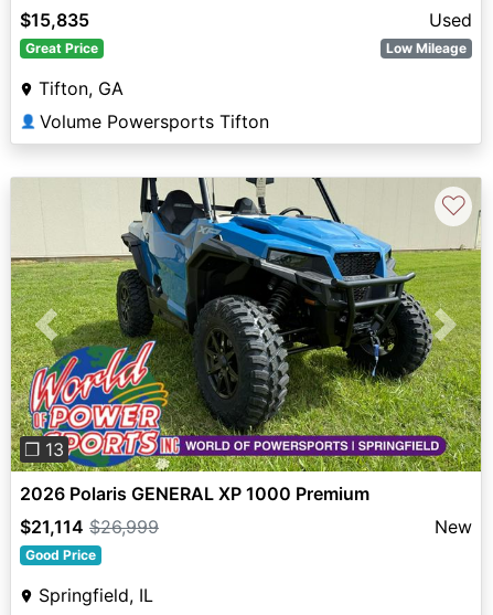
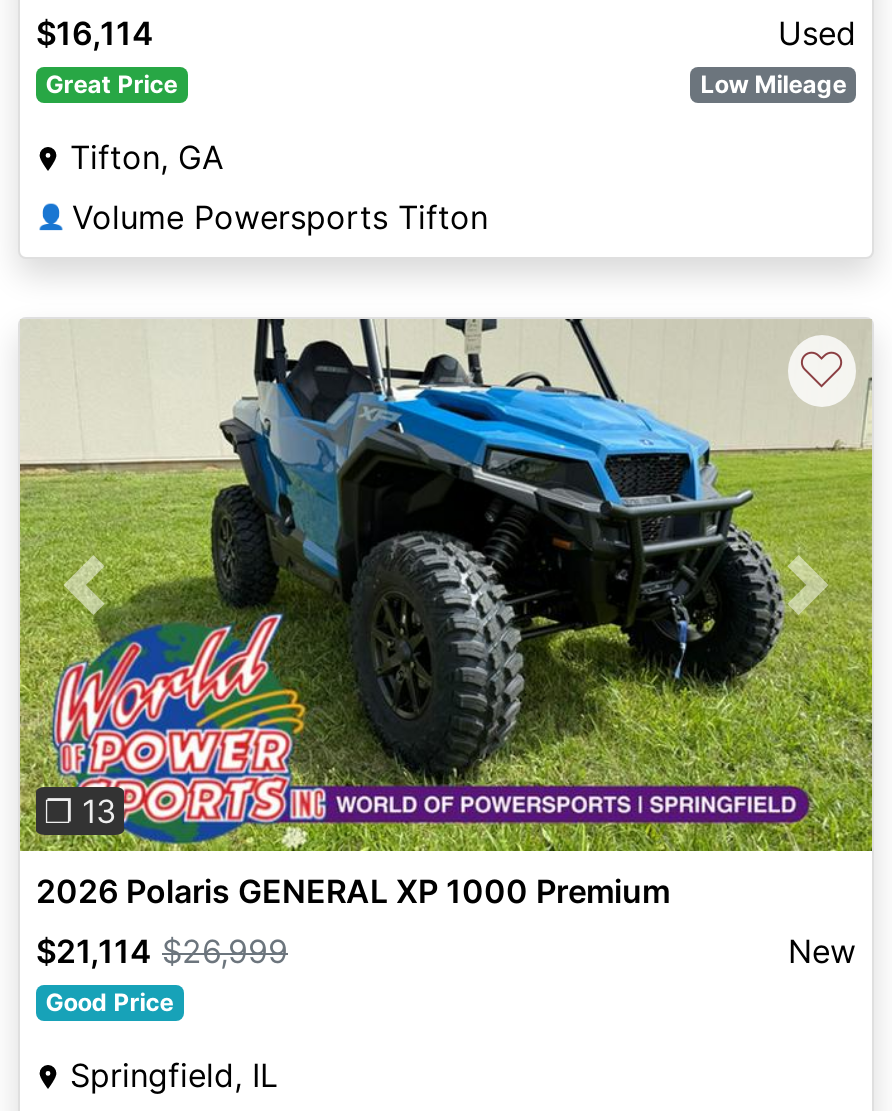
- $15,835
+ $16,114
